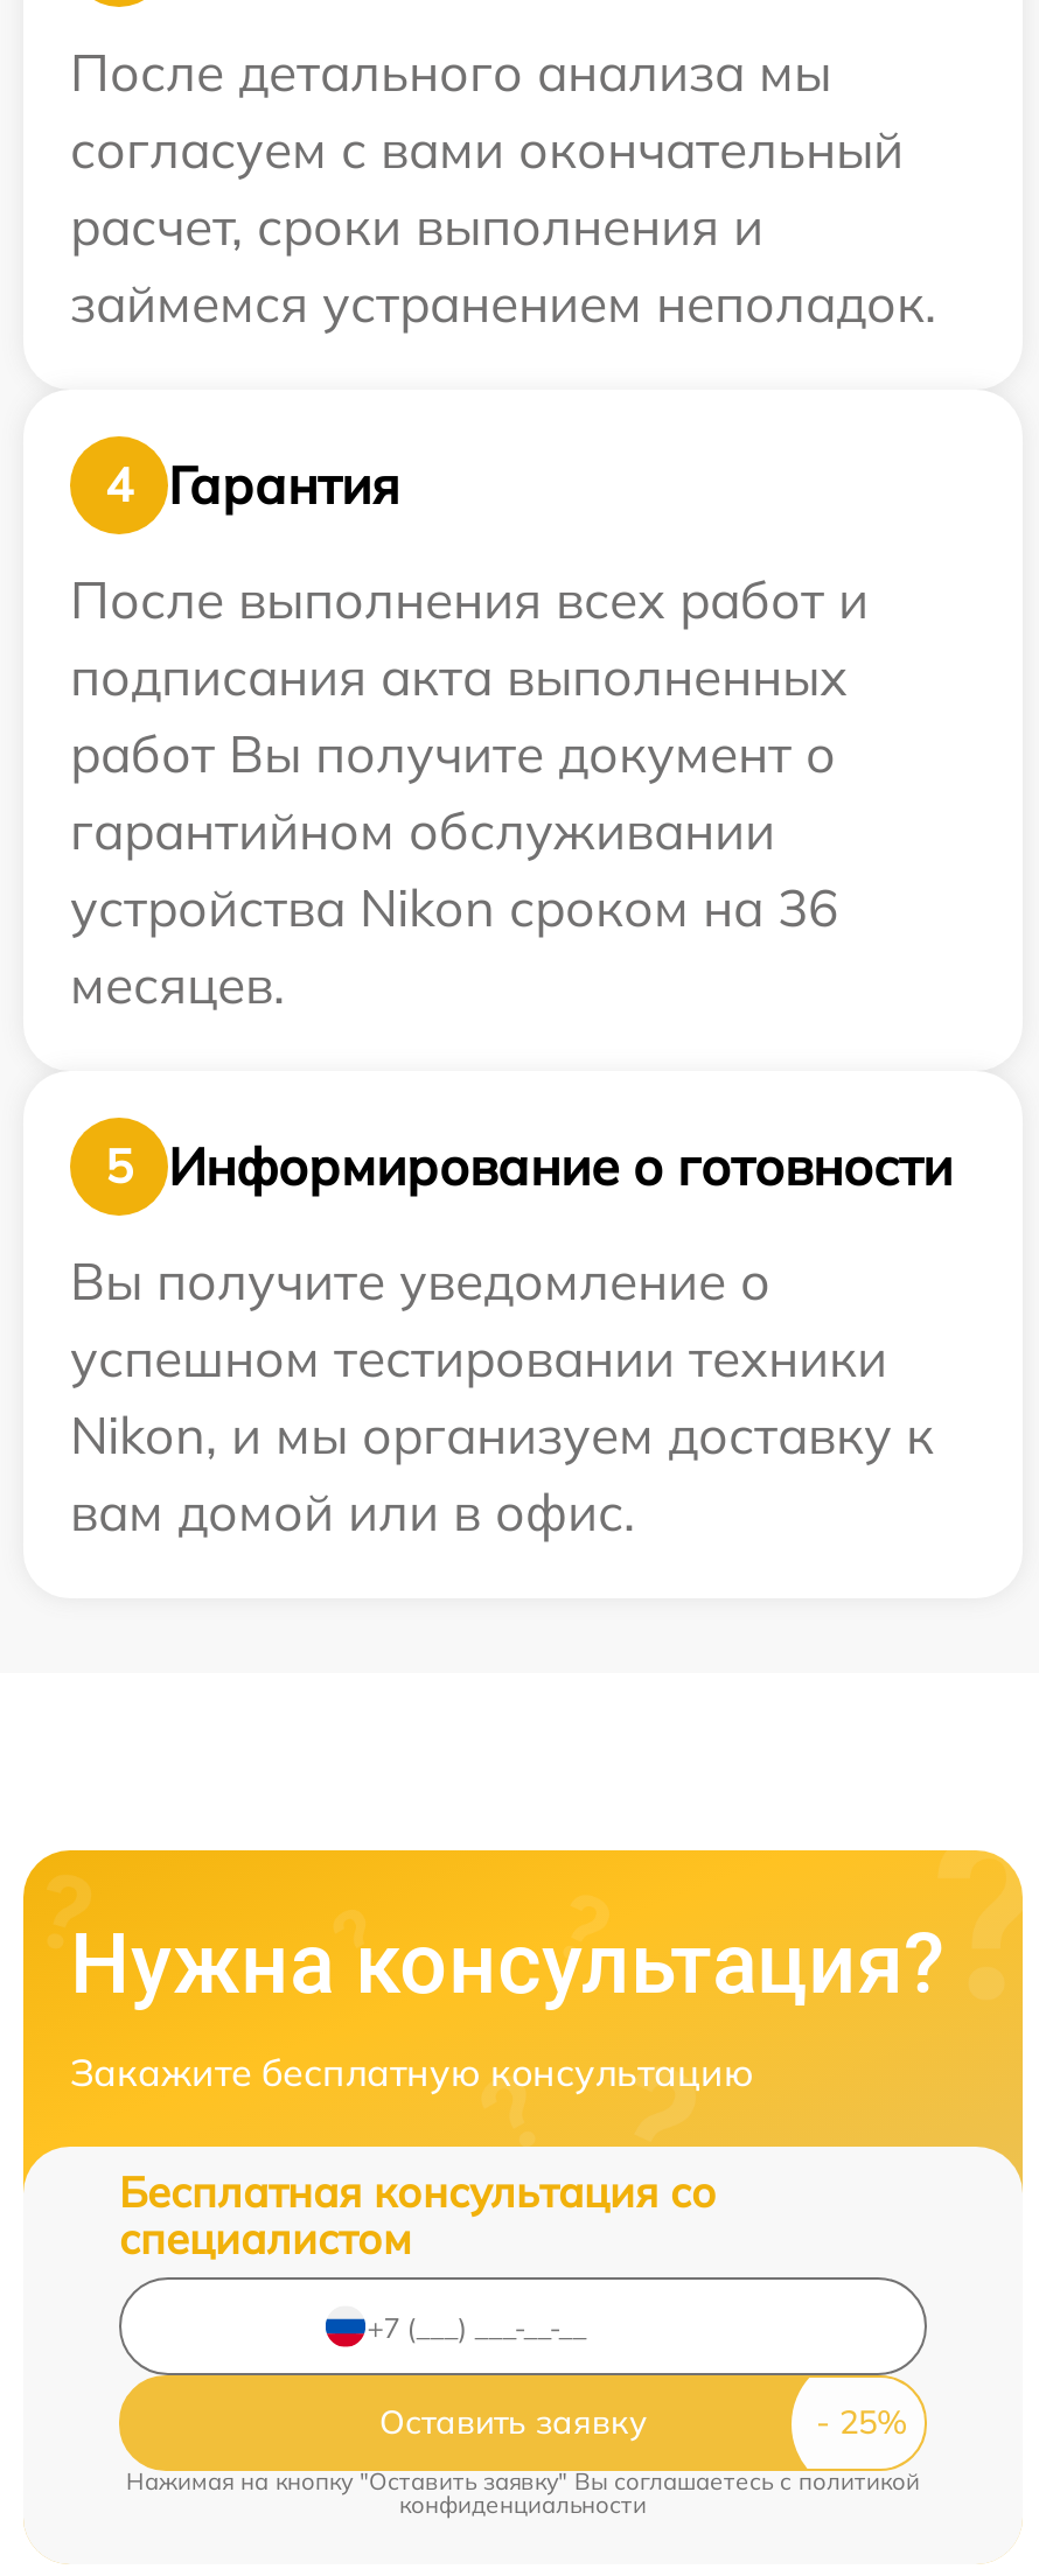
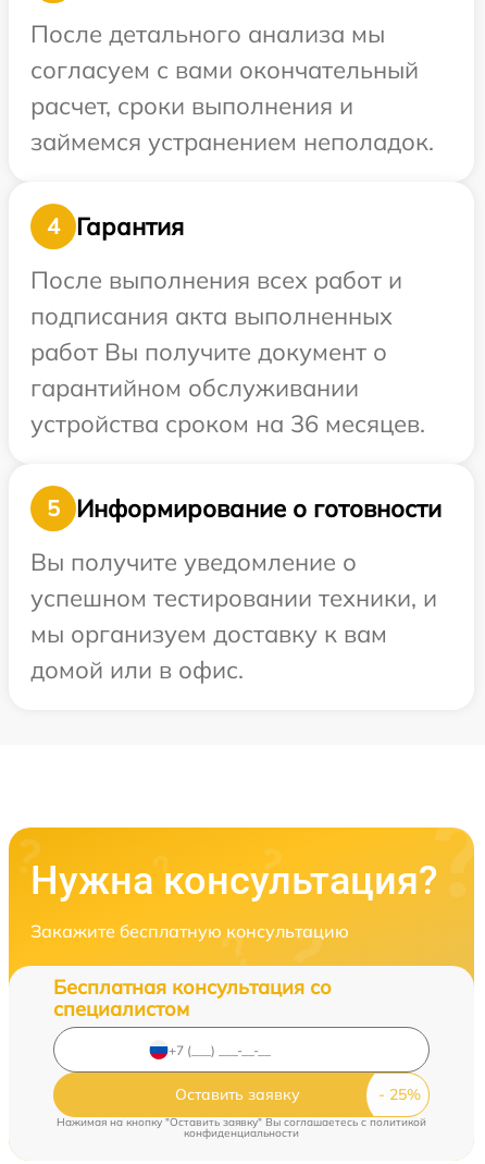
- устройства Nikon сроком на 36
- месяцев.
+ устройства сроком на 36 месяцев.

- успешном тестировании техники
- Nikon, и мы организуем доставку к
- вам домой или в офис.
+ успешном тестировании техники, и
+ мы организуем доставку к вам
+ домой или в офис.
